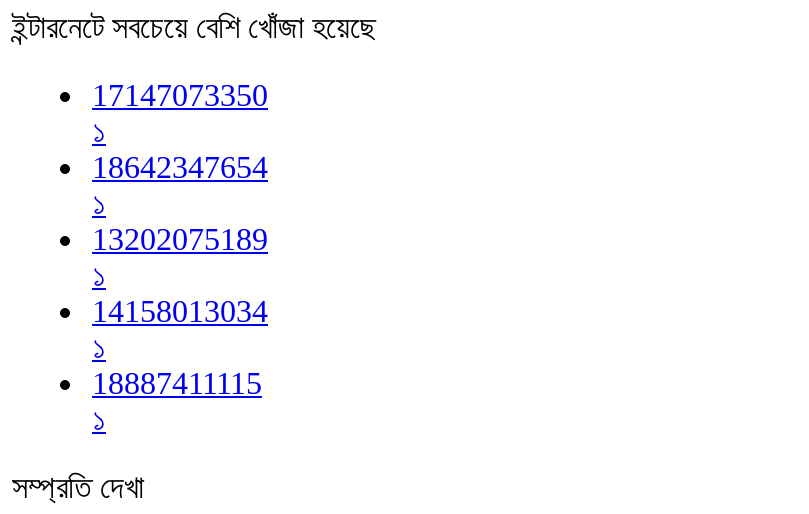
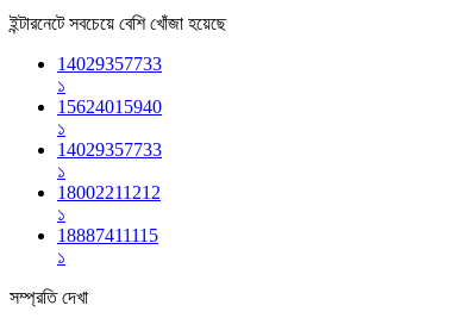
- 17147073350
+ 14029357733

- 18642347654
+ 15624015940

- 13202075189
+ 14029357733

- 14158013034
+ 18002211212
